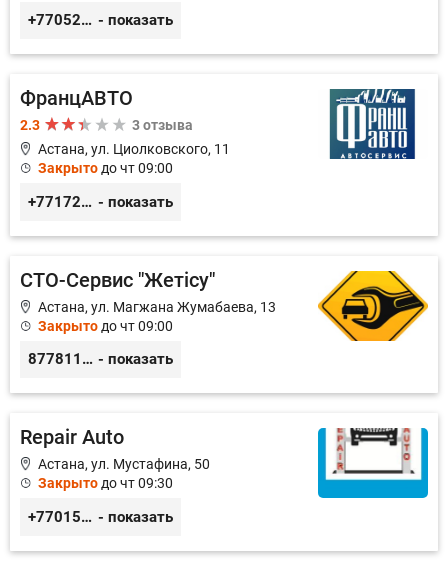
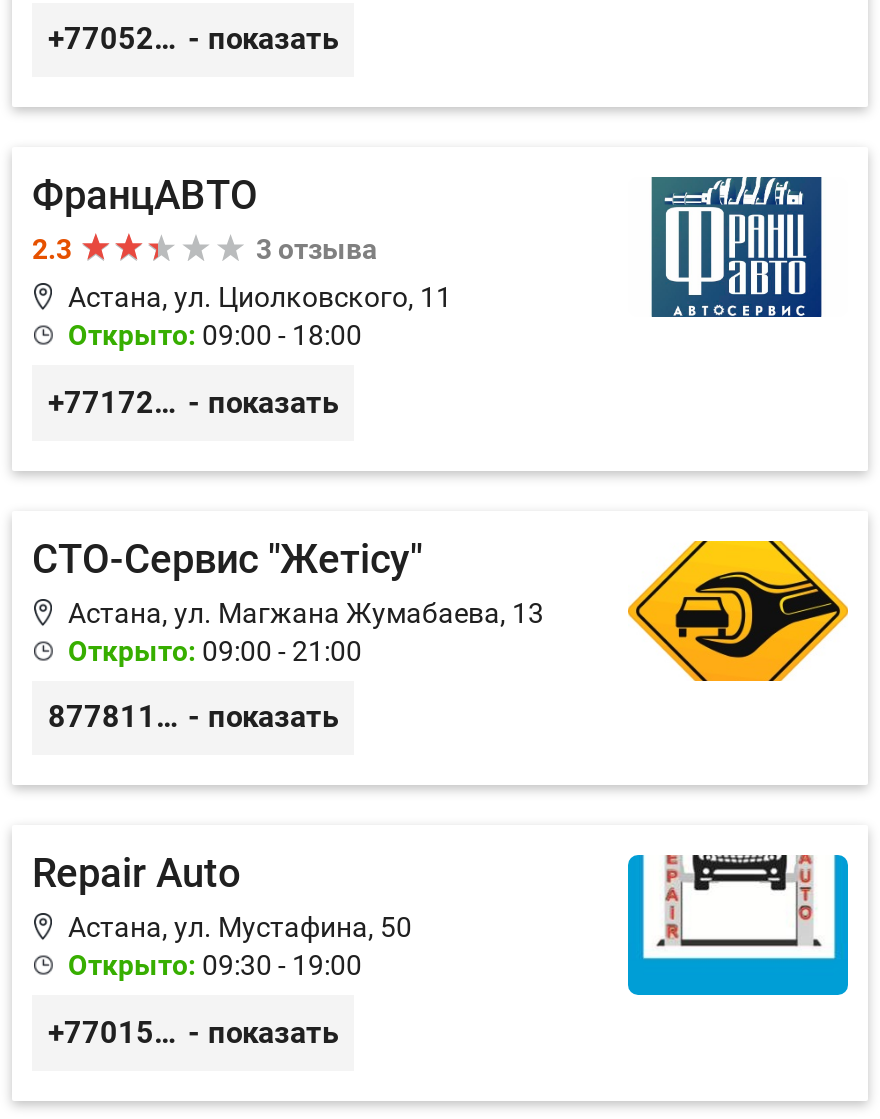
- Закрыто до чт 09:00
+ Открыто: 09:00 - 18:00

- Закрыто до чт 09:00
+ Открыто: 09:00 - 21:00

- Закрыто до чт 09:30
+ Открыто: 09:30 - 19:00
